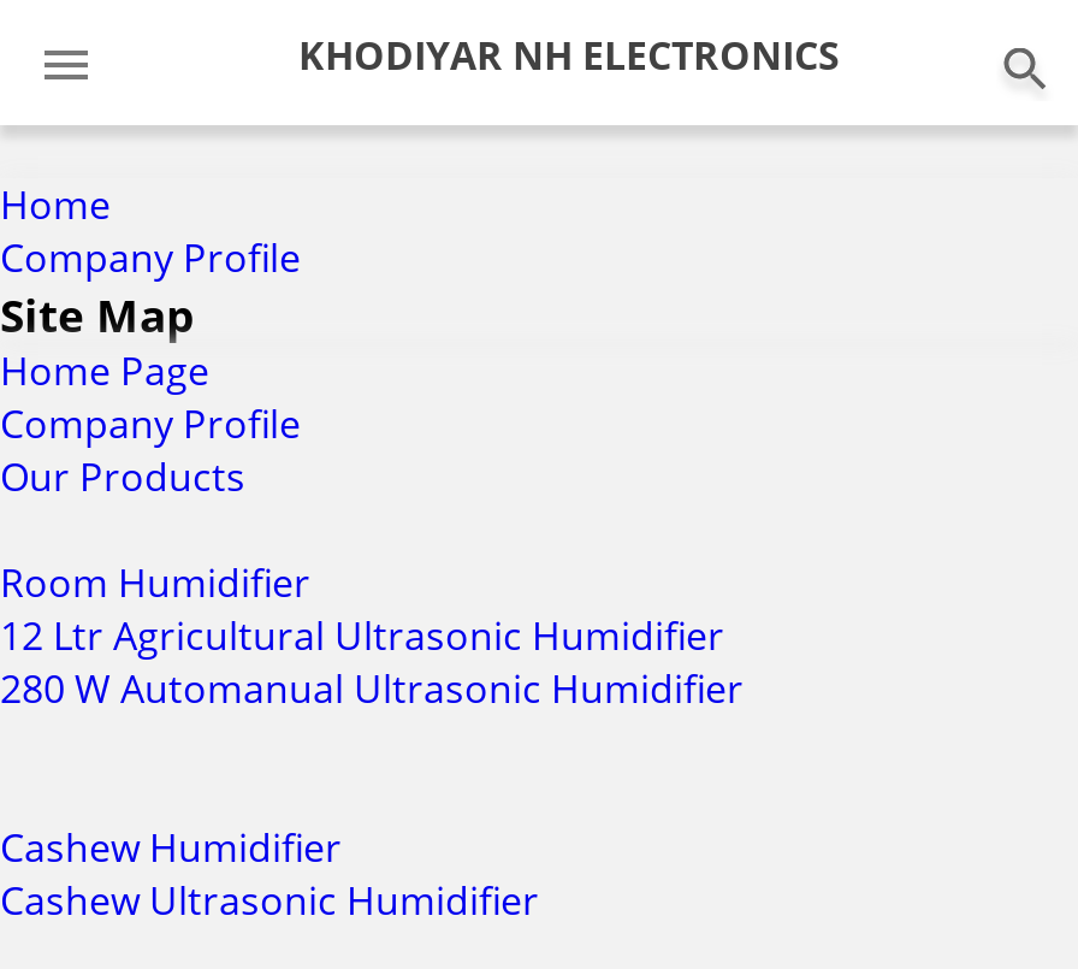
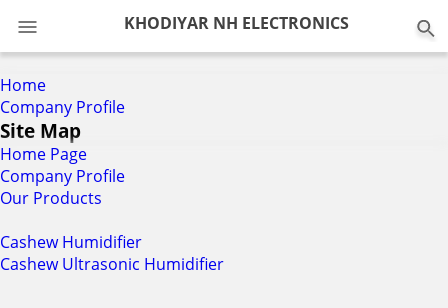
- Room Humidifier
- 12 Ltr Agricultural Ultrasonic Humidifier
- 280 W Automanual Ultrasonic Humidifier
